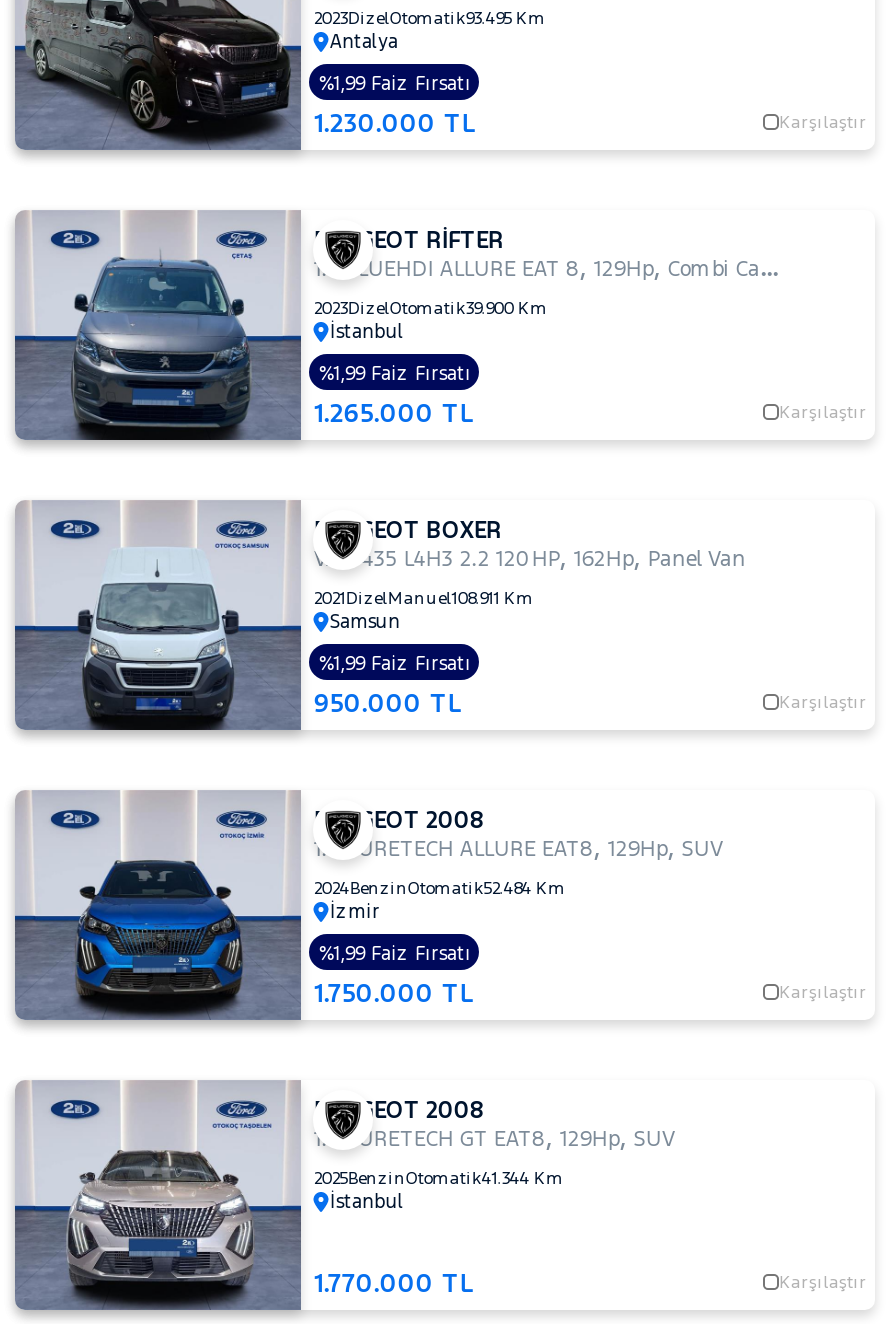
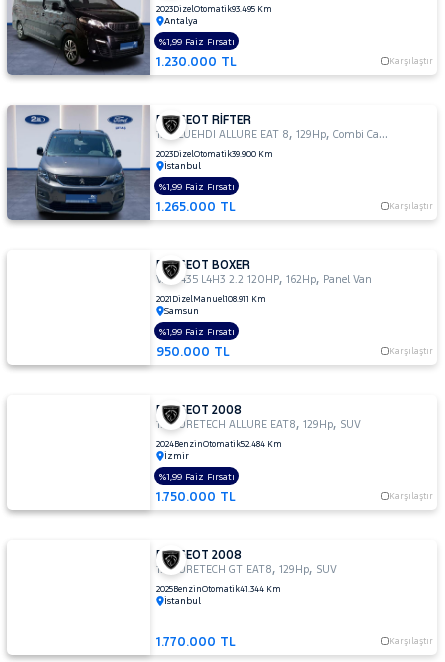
- [image]

- [image]

- [image]
